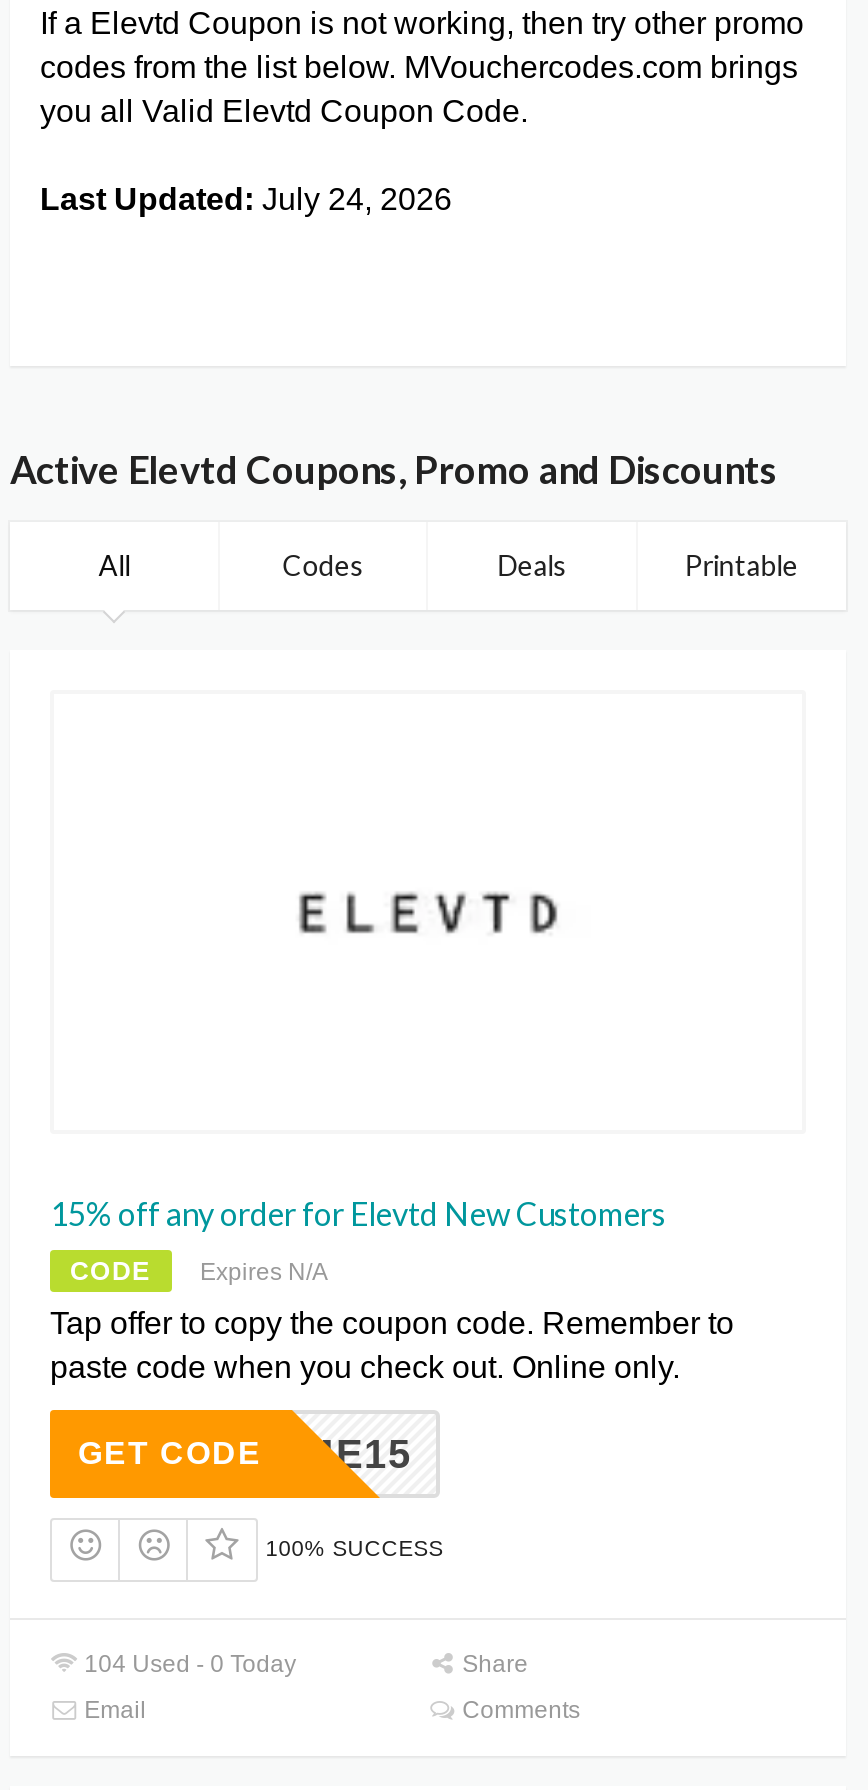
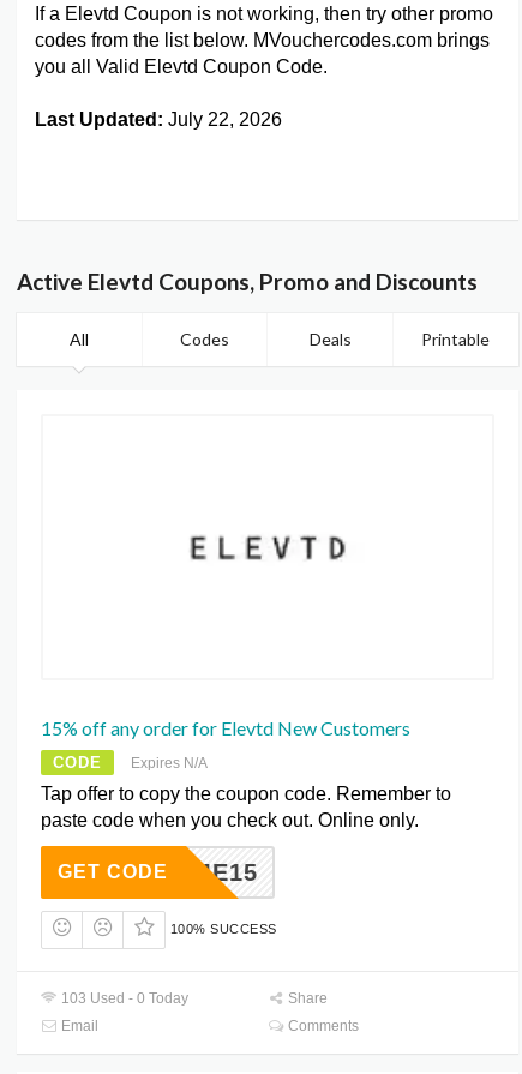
- Last Updated: July 24, 2026
+ Last Updated: July 22, 2026

- 104 Used - 0 Today
+ 103 Used - 0 Today
